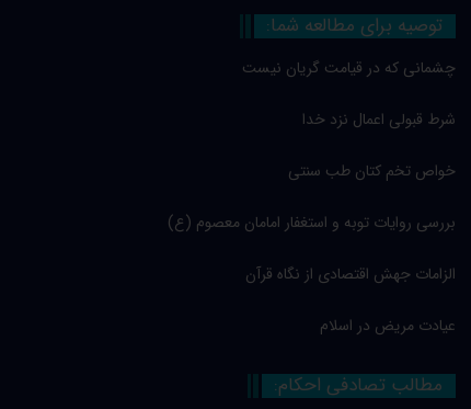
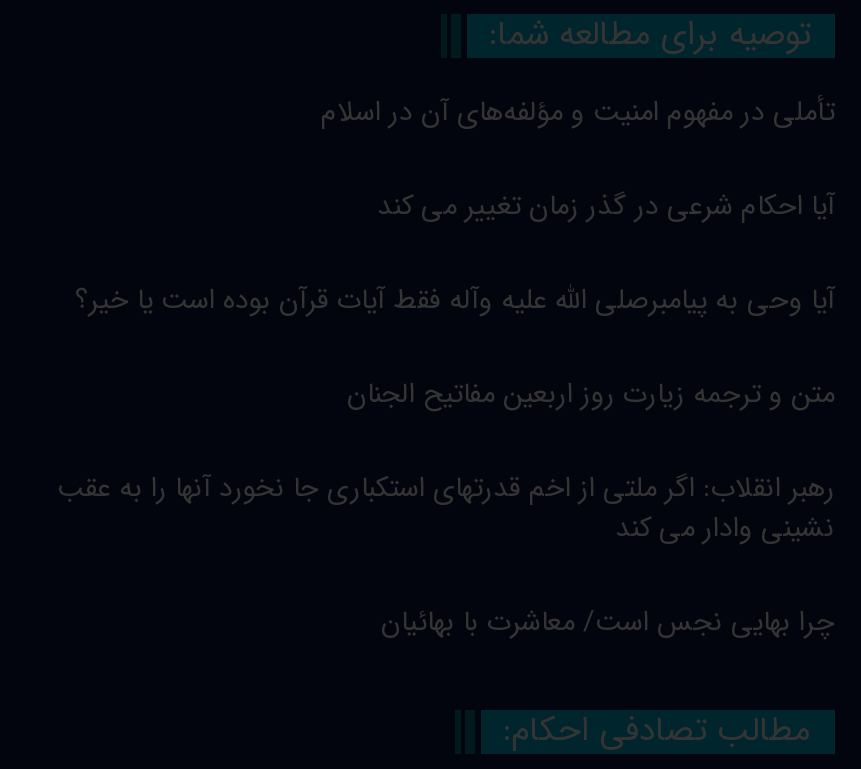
- چشمانی که در قیامت گریان نیست
+ تأملی در مفهوم امنیت و مؤلفه‌های آن در اسلام

- شرط قبولی اعمال نزد خدا
+ آیا احکام شرعی در گذر زمان تغییر می کند

- خواص تخم كتان طب سنتی
+ آيا وحى به پيامبرصلى الله عليه وآله فقط آيات قرآن بوده است يا خير؟

- بررسی روایات توبه و استغفار امامان معصوم (ع)
+ متن و ترجمه زیارت روز اربعین مفاتیح الجنان

- الزامات جهش اقتصادی از نگاه قرآن
+ رهبر انقلاب: اگر ملتی از اخم قدرتهای استکباری جا نخورد آنها را به عقب
+ نشینی وادار می کند

- عیادت مریض در اسلام
+ چرا بهایی نجس است/ معاشرت با بهائیان
